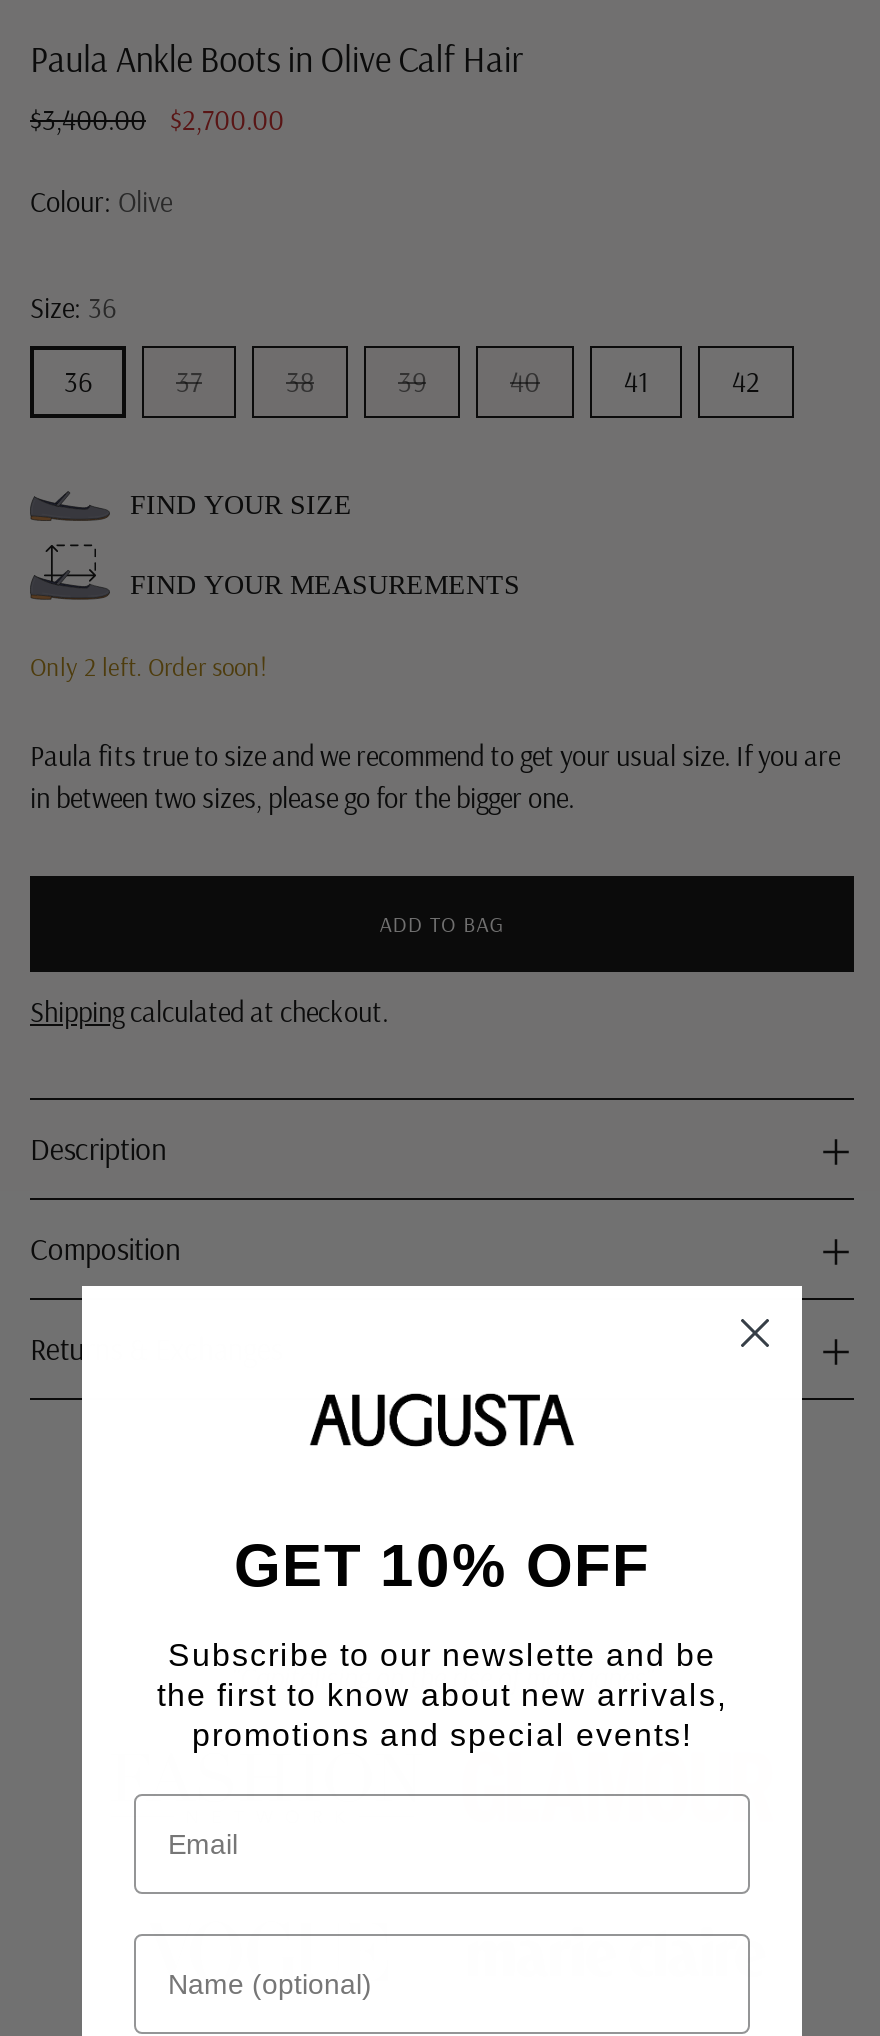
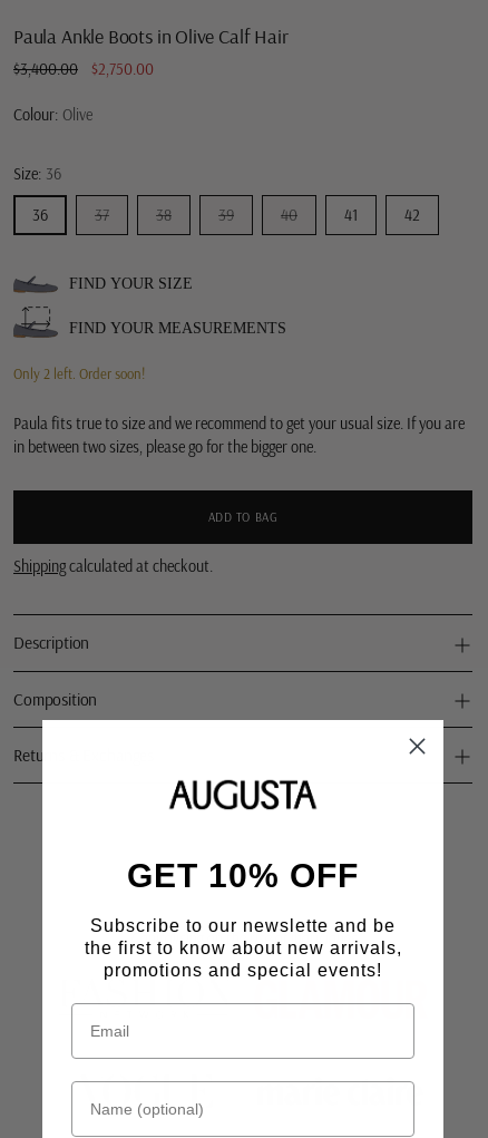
- $2,700.00
+ $2,750.00
